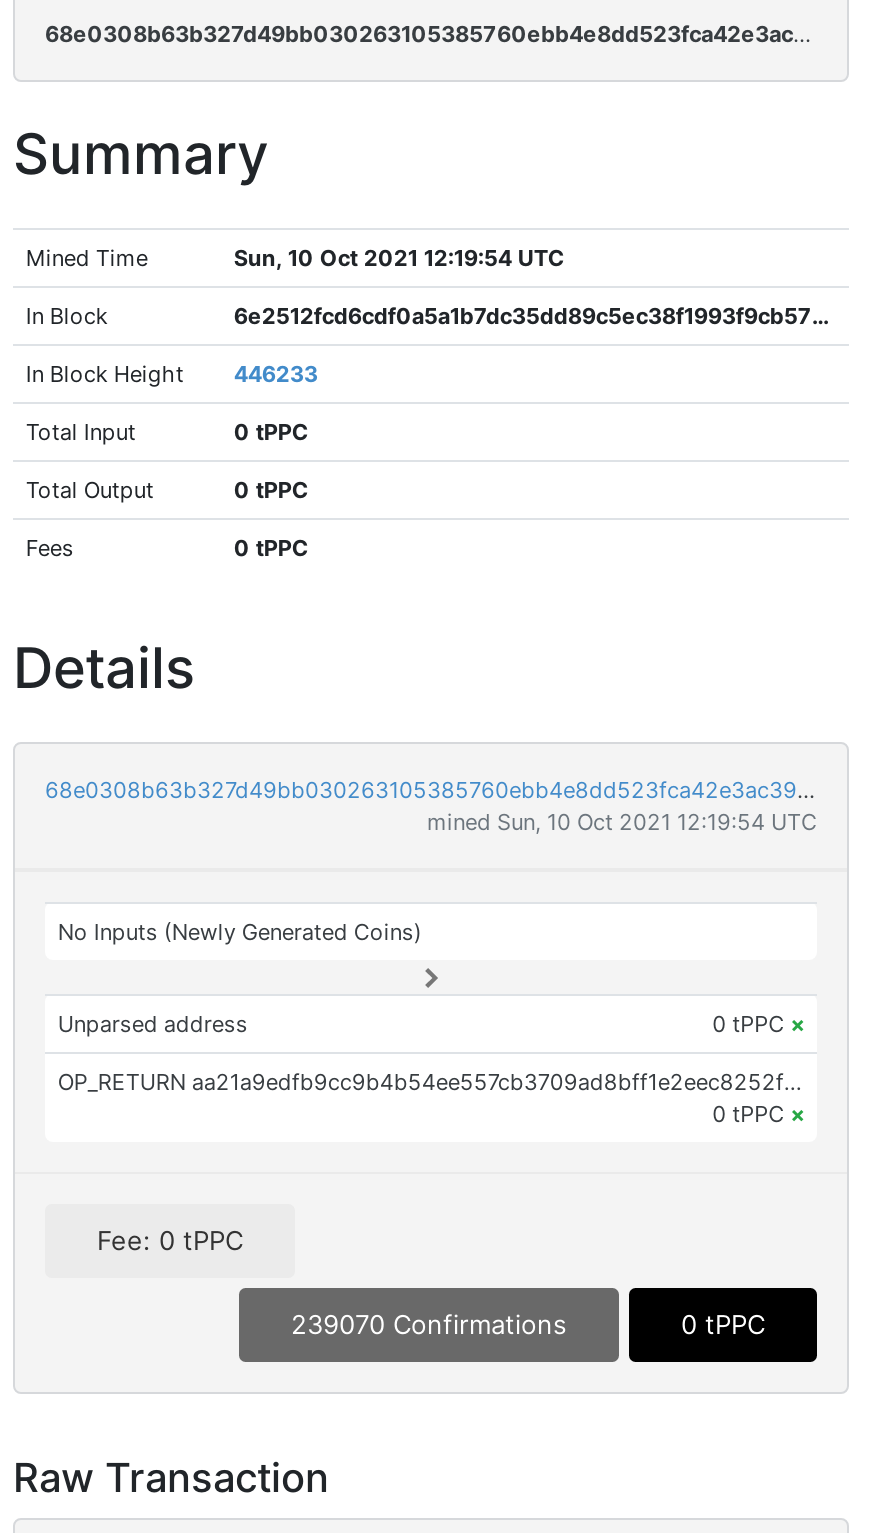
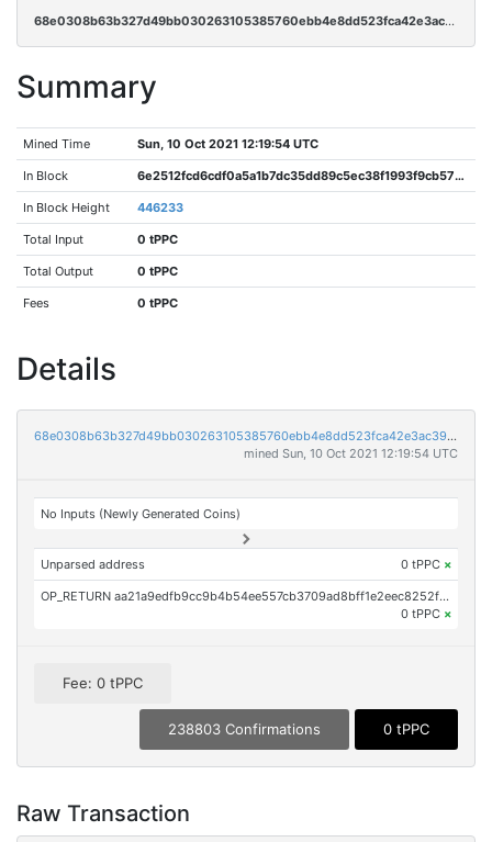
- 239070 Confirmations
+ 238803 Confirmations
